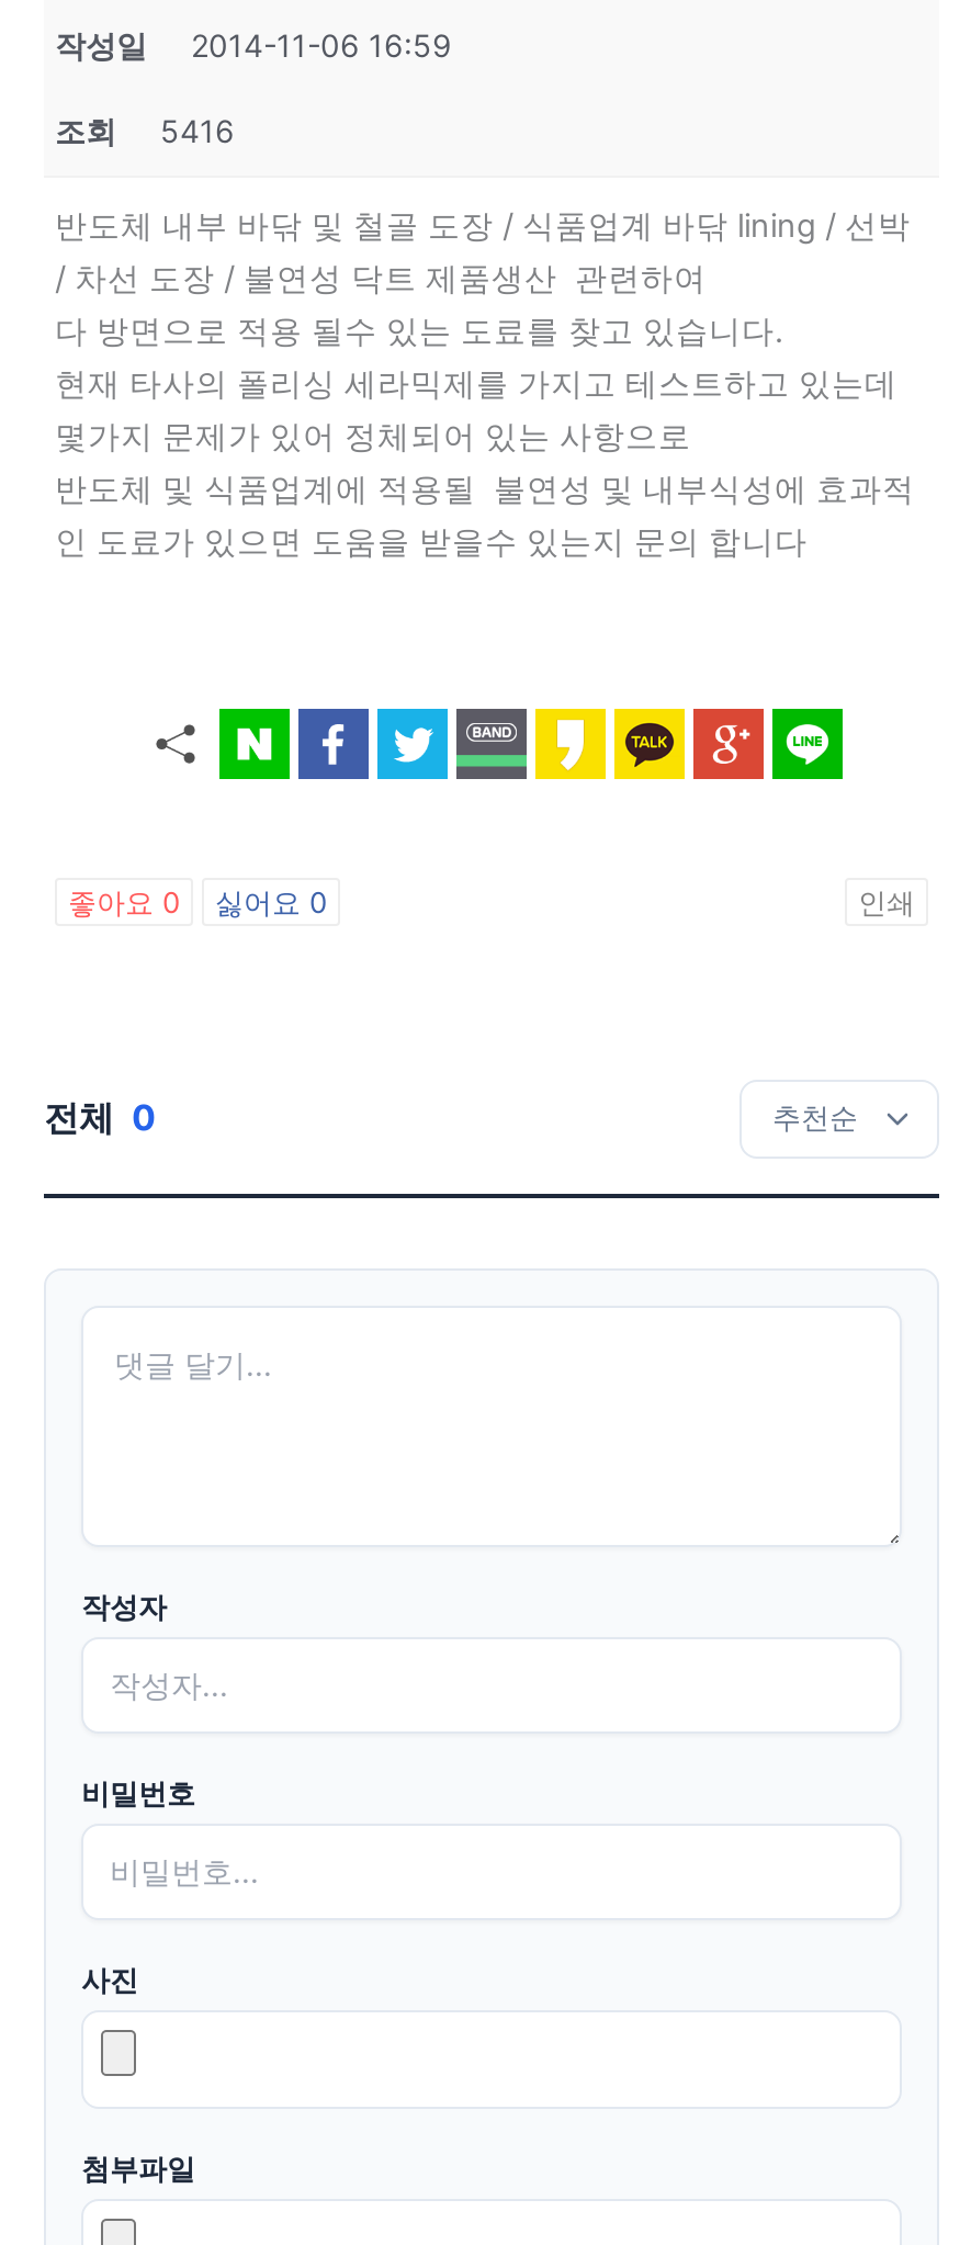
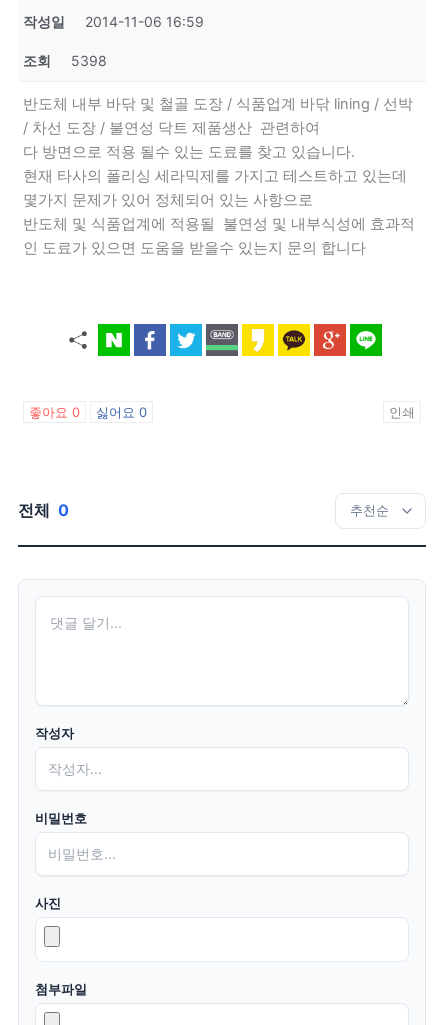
- 조회 5416
+ 조회 5398
